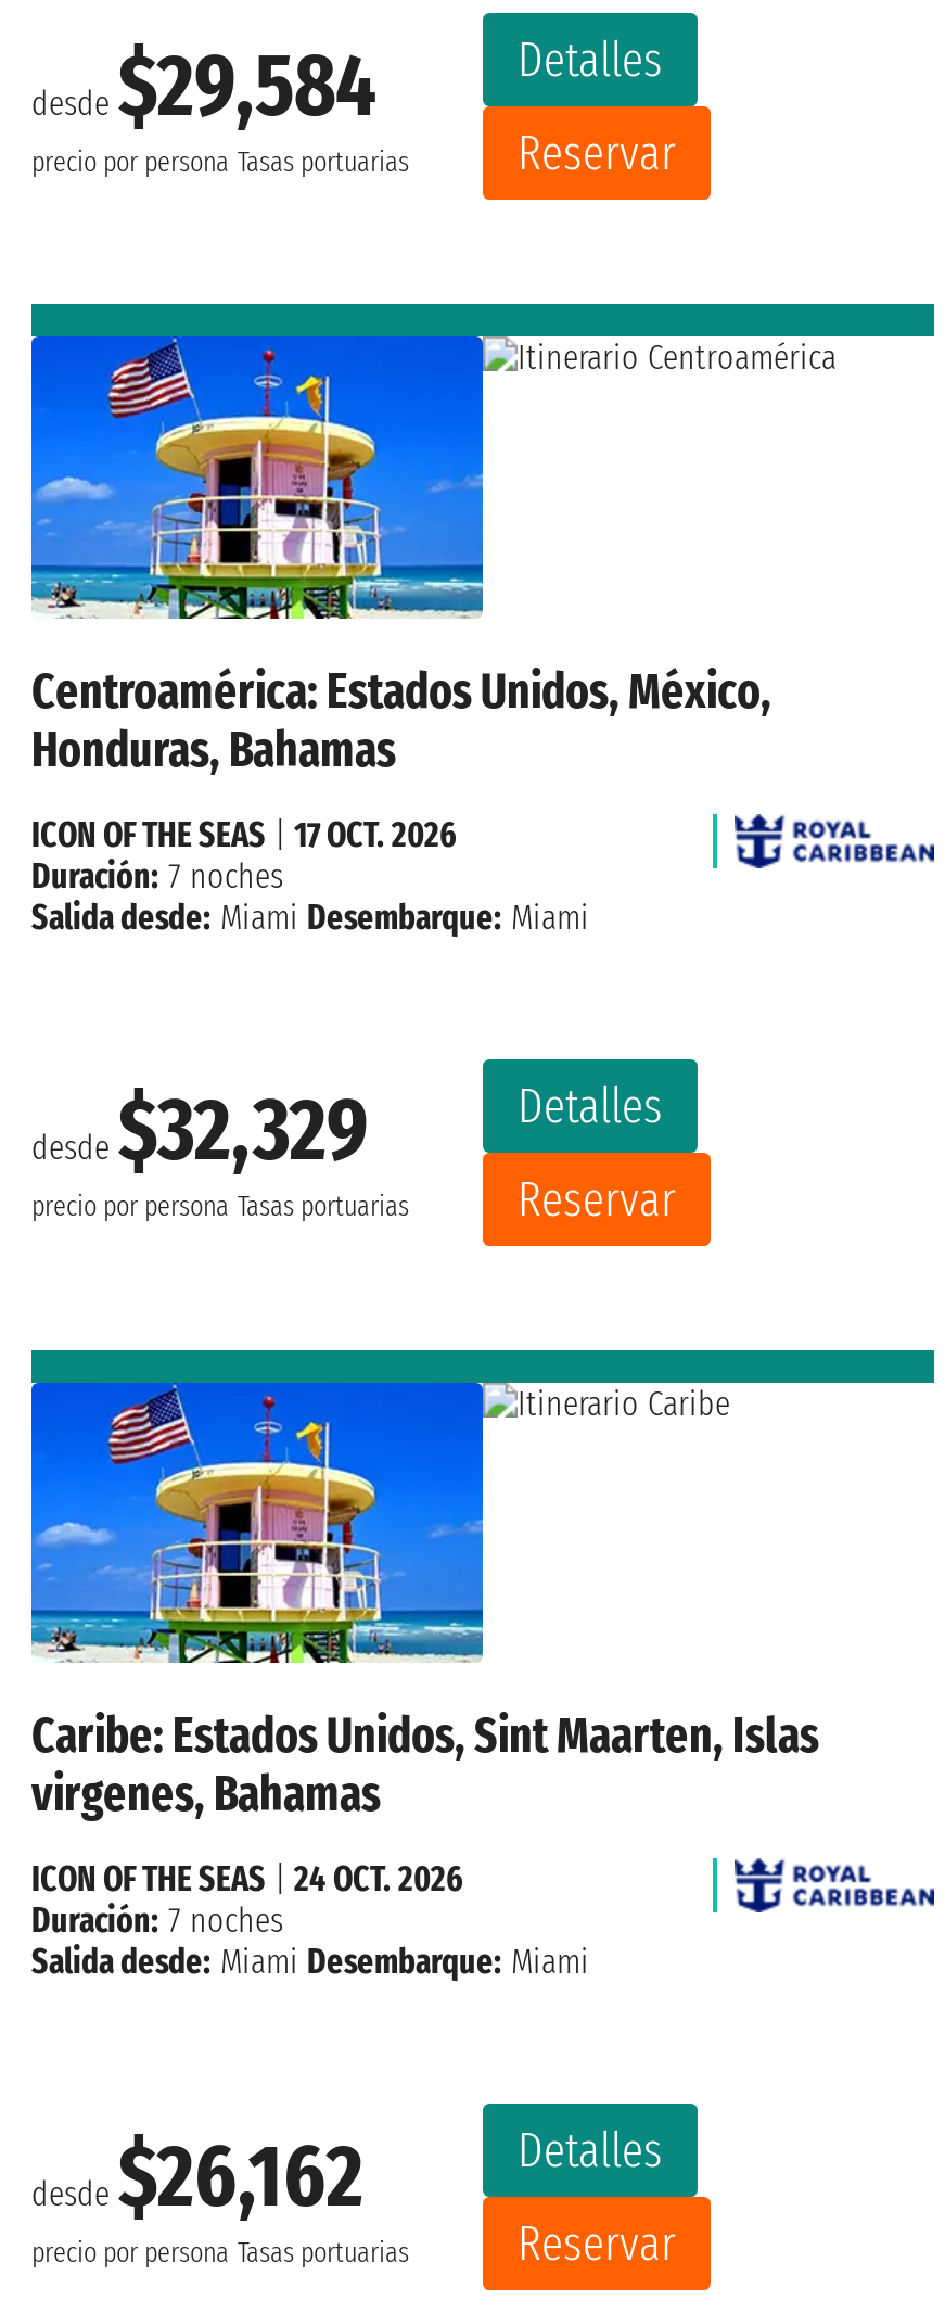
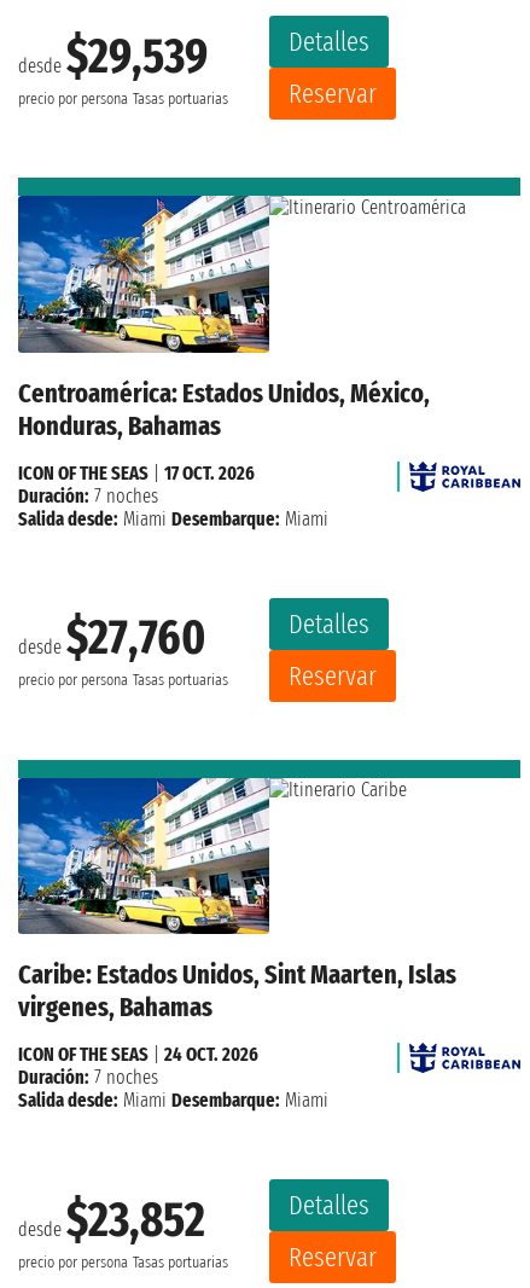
- desde$29,584
+ desde$29,539

- [image]
+ [image]

- desde$32,329
+ desde$27,760

- [image]
+ [image]

- desde$26,162
+ desde$23,852
